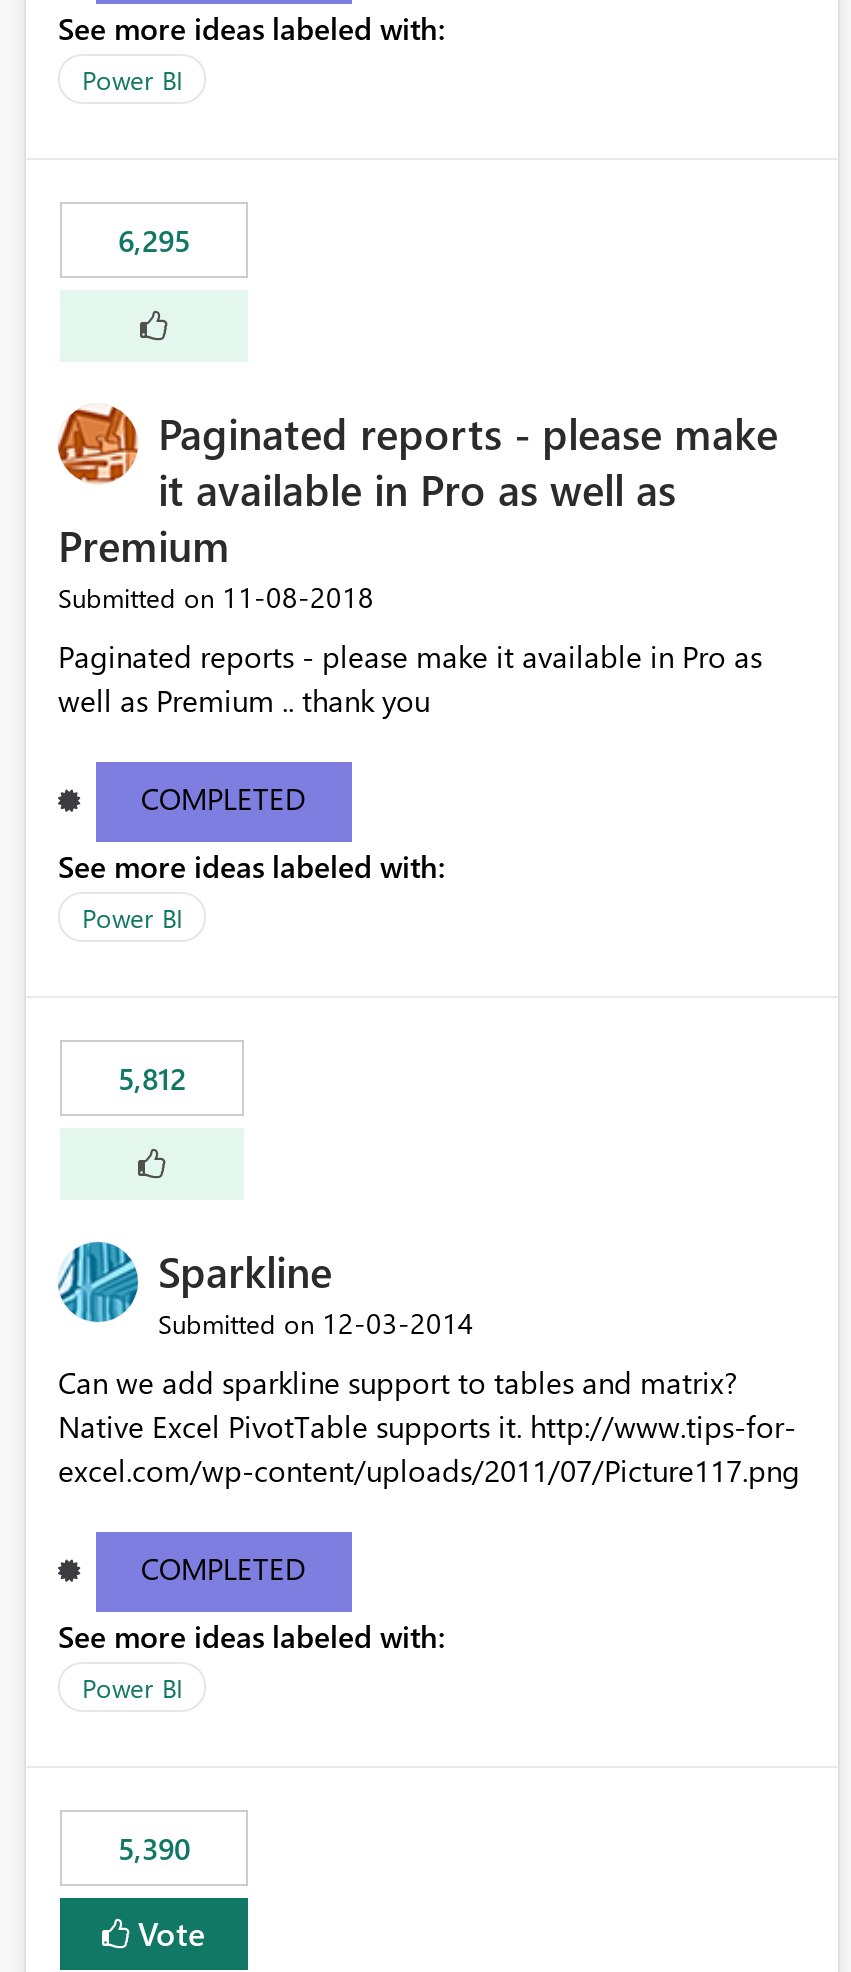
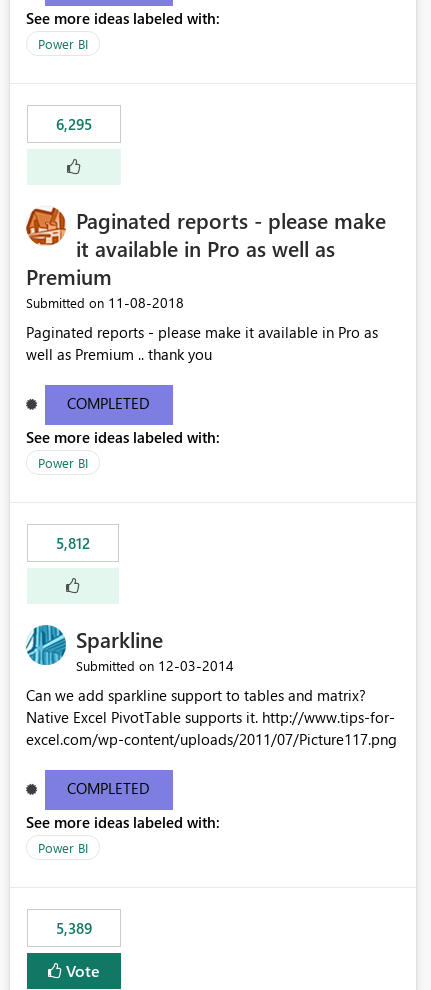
- 5,390
+ 5,389
